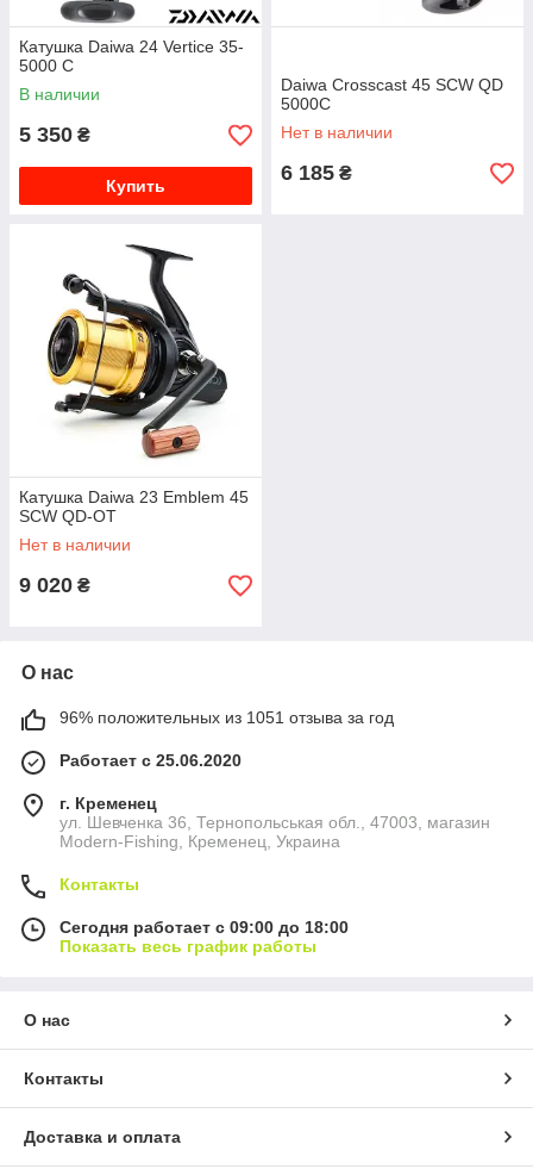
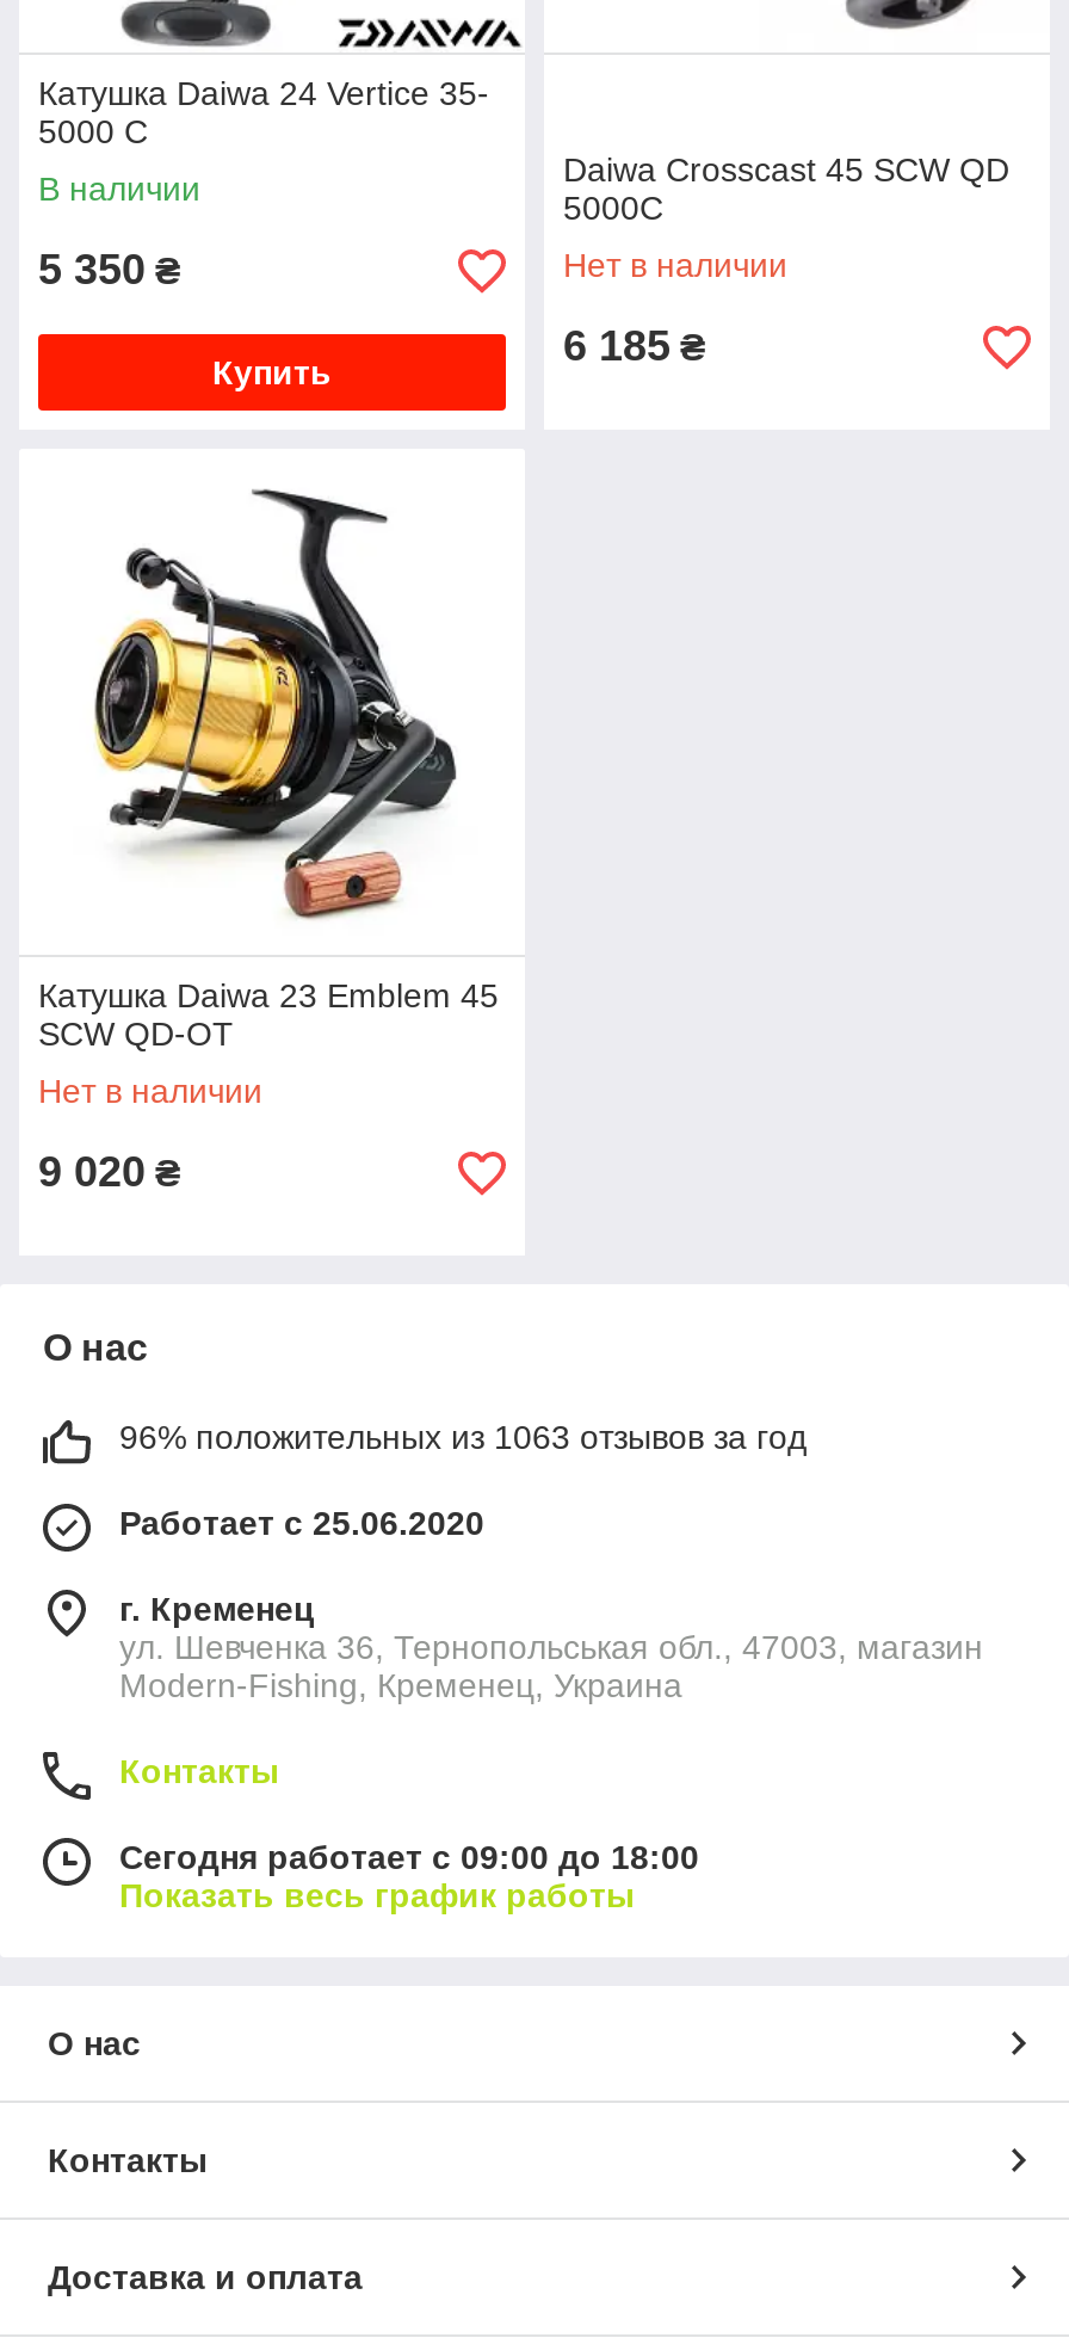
- 96% положительных из 1051 отзыва за год
+ 96% положительных из 1063 отзывов за год
